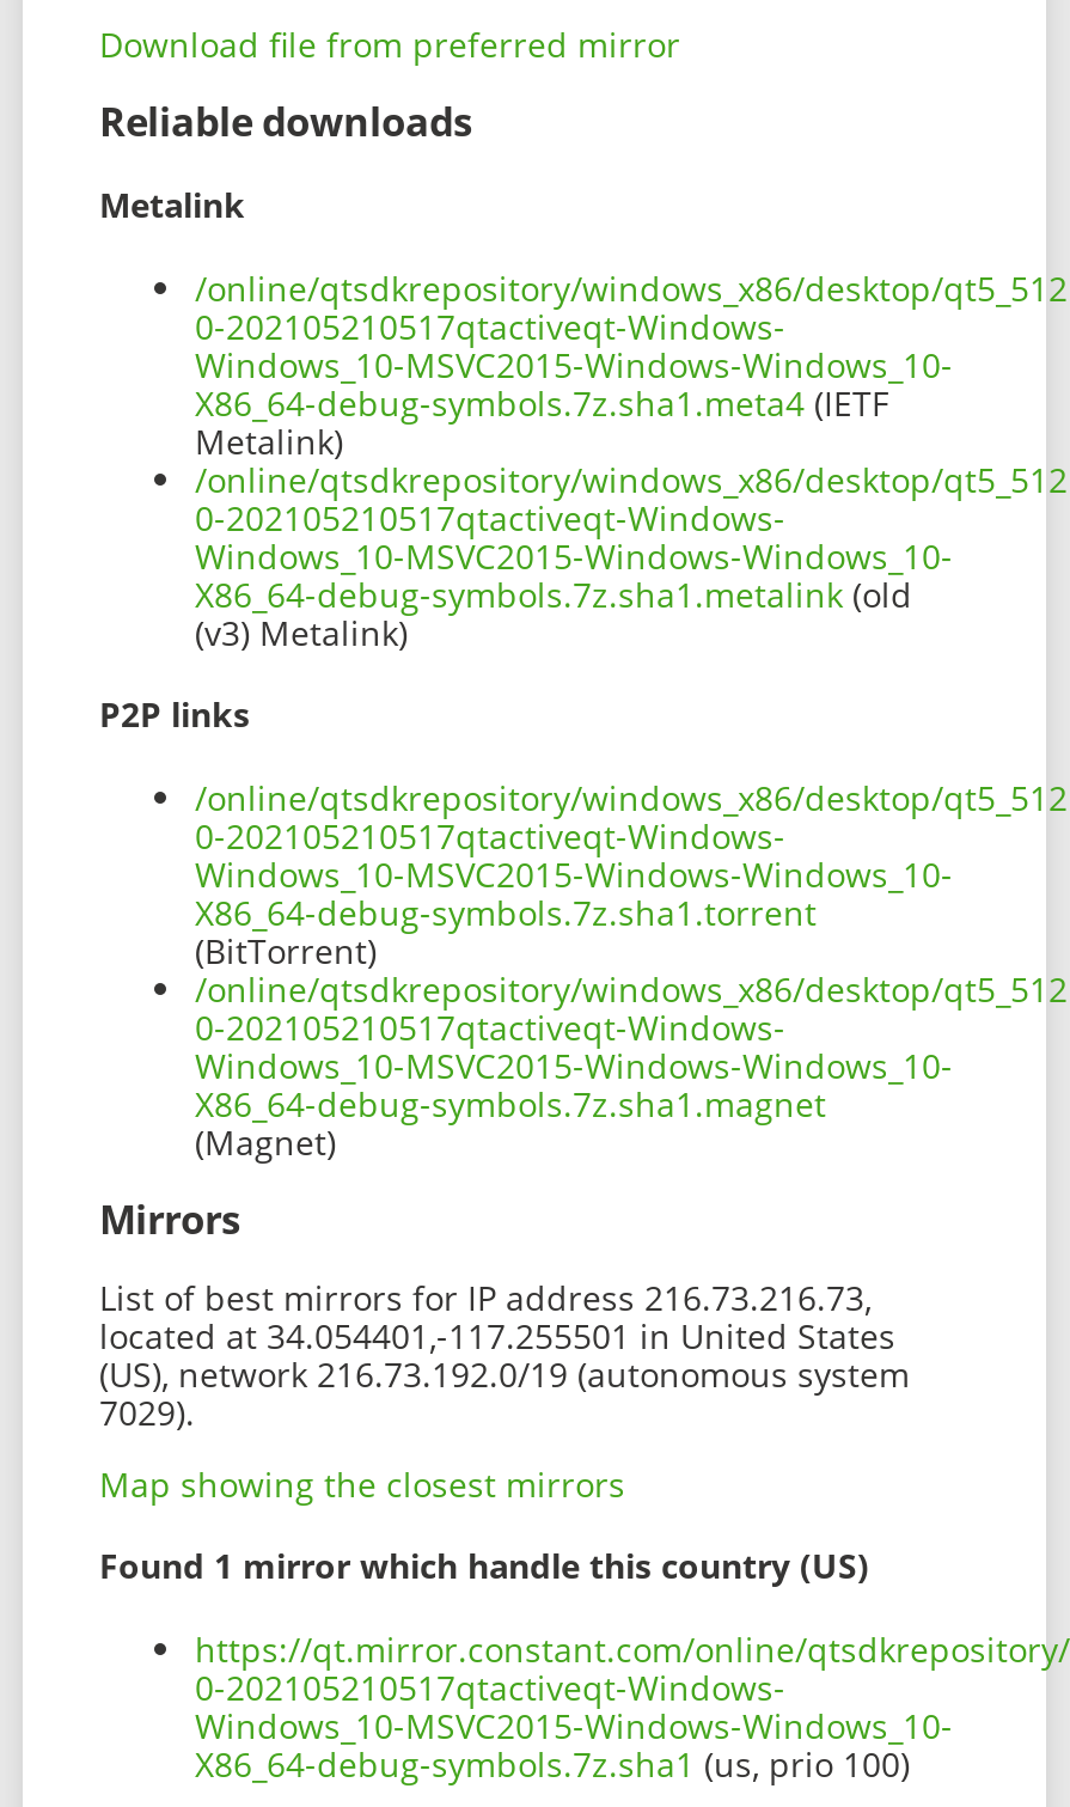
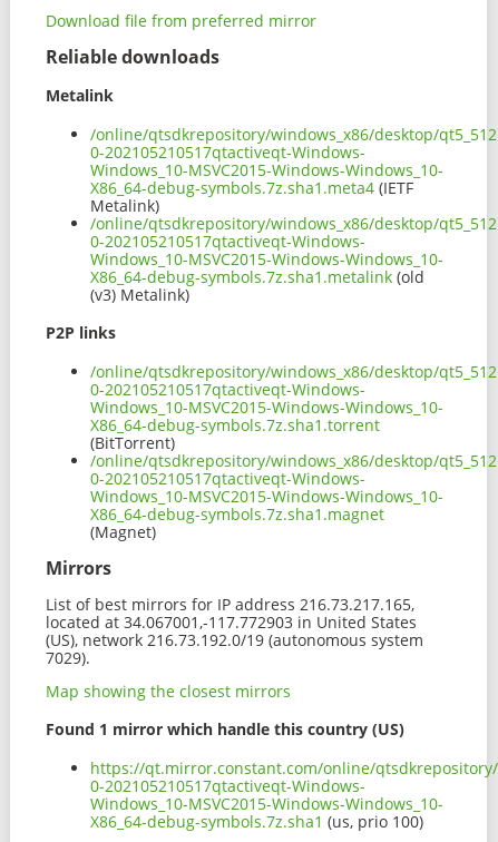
- List of best mirrors for IP address 216.73.216.73,
+ List of best mirrors for IP address 216.73.217.165,

- located at 34.054401,-117.255501 in United States
+ located at 34.067001,-117.772903 in United States
